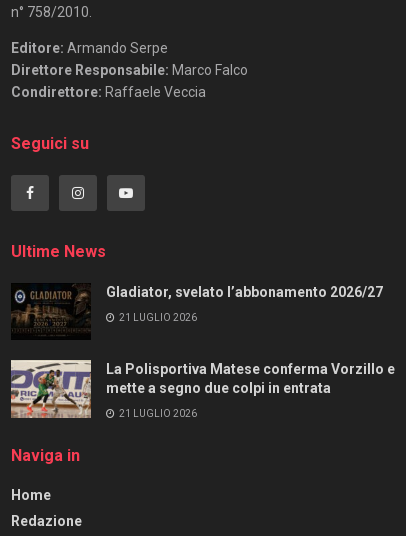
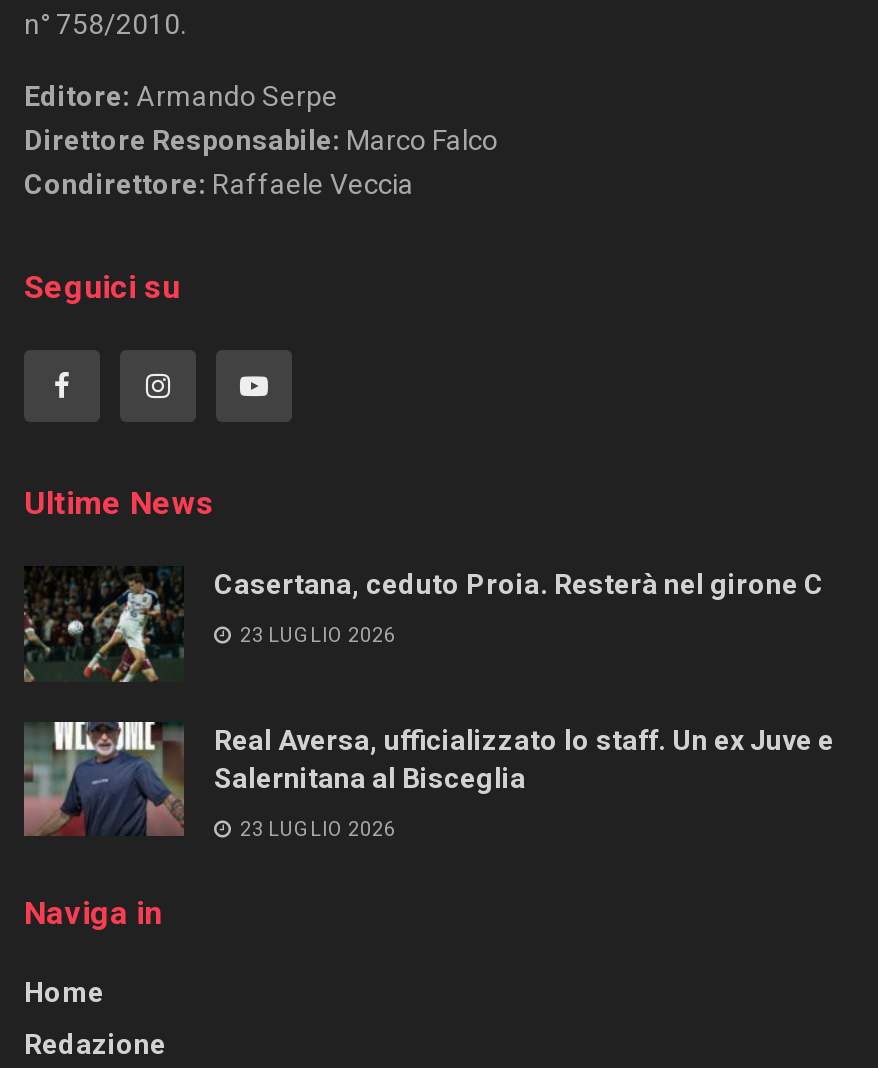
- [image]
- Gladiator, svelato l’abbonamento 2026/27
+ [image]
+ Casertana, ceduto Proia. Resterà nel girone C

- 21 LUGLIO 2026
+ 23 LUGLIO 2026

- [image]
- La Polisportiva Matese conferma Vorzillo e
- mette a segno due colpi in entrata
+ [image]
+ Real Aversa, ufficializzato lo staff. Un ex Juve e
+ Salernitana al Bisceglia

- 21 LUGLIO 2026
+ 23 LUGLIO 2026
